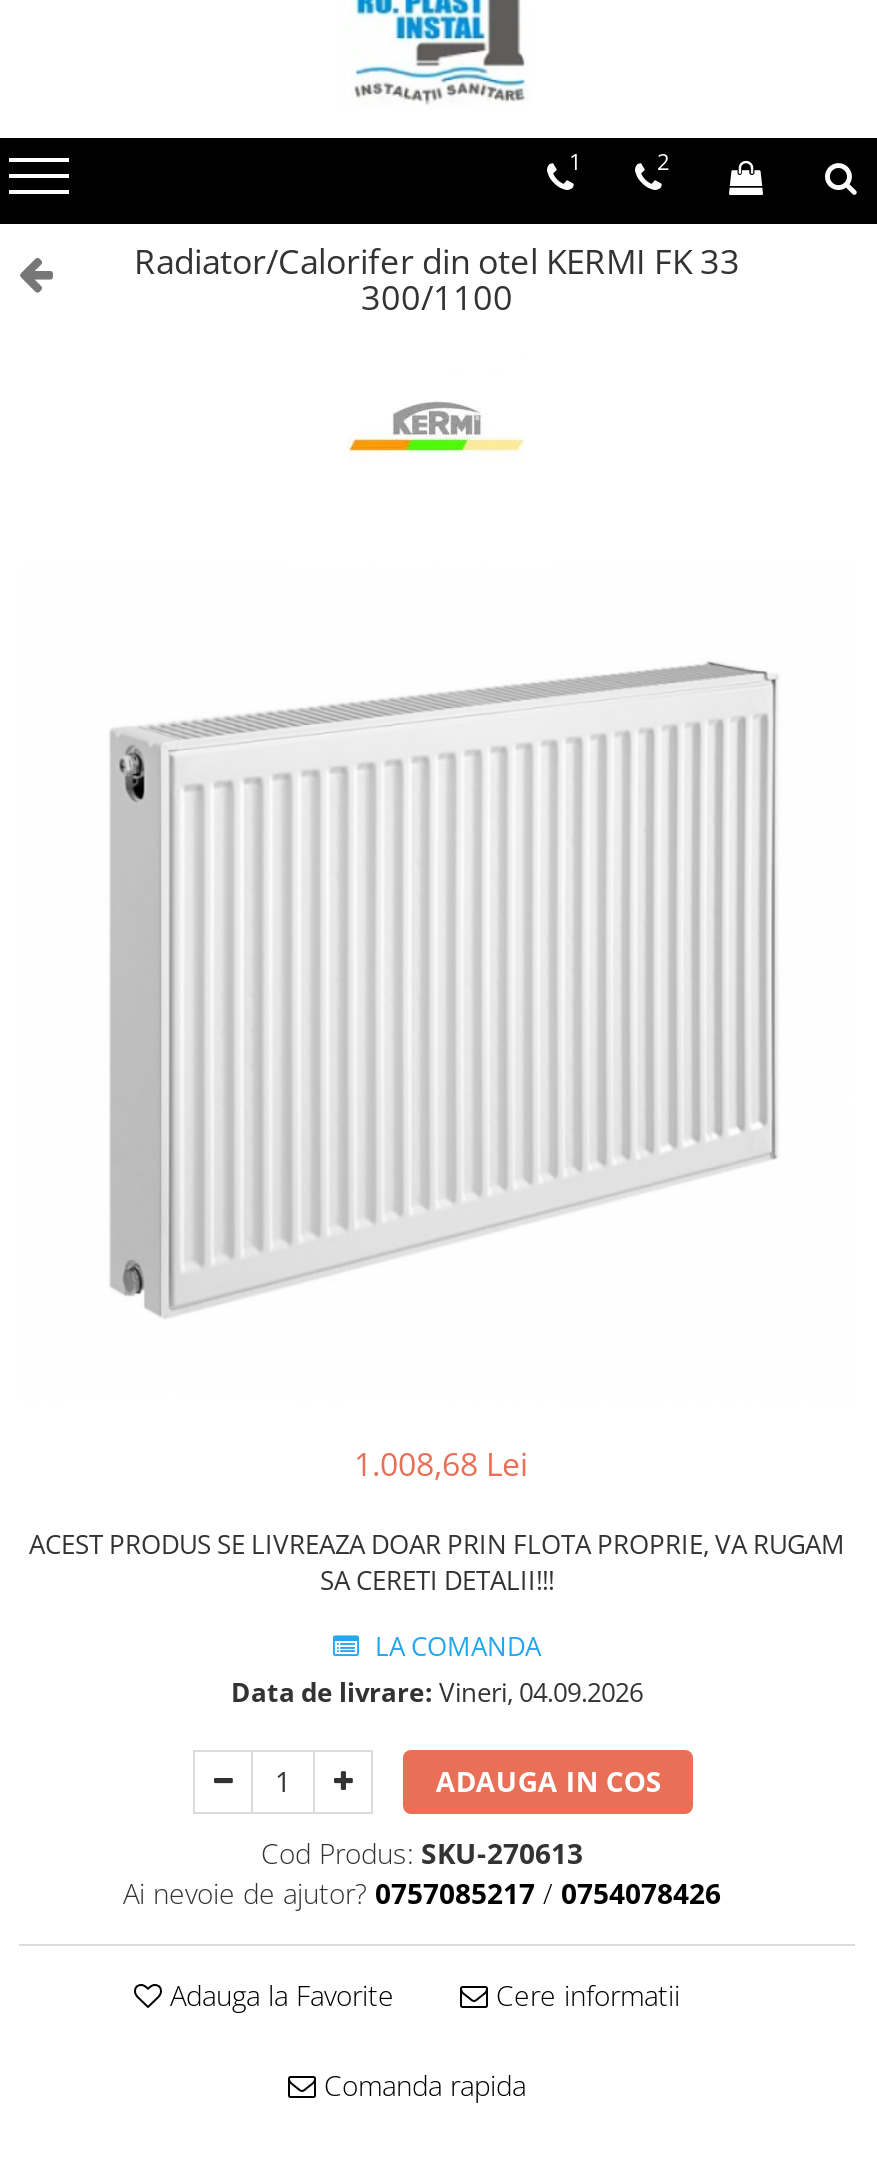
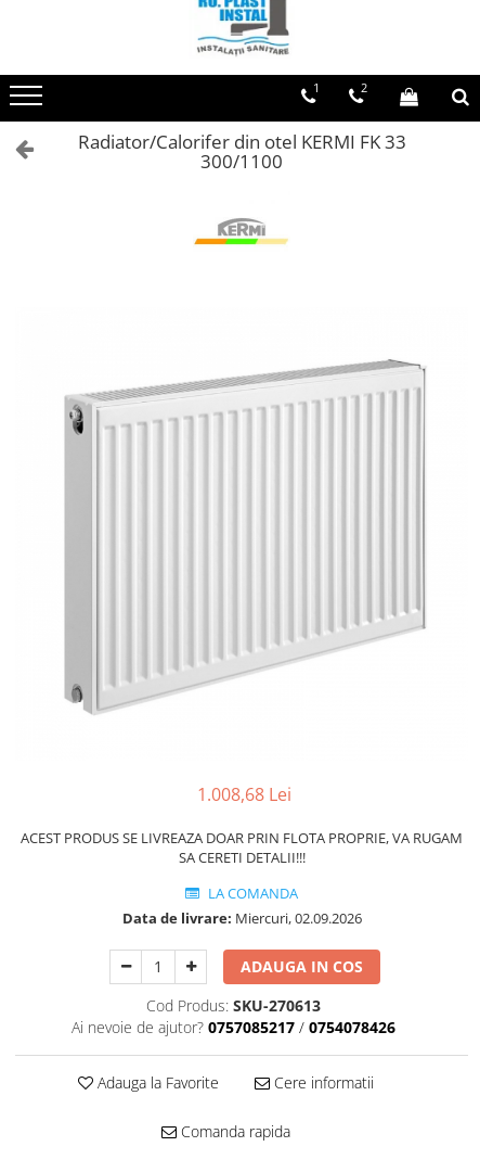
- Data de livrare: Vineri, 04.09.2026
+ Data de livrare: Miercuri, 02.09.2026
